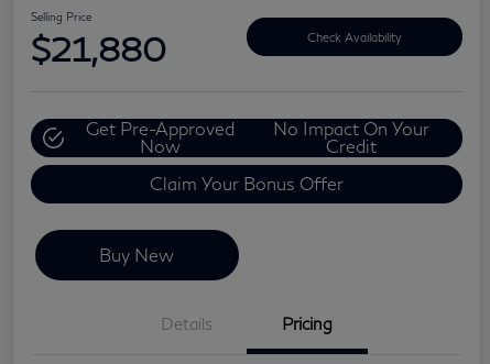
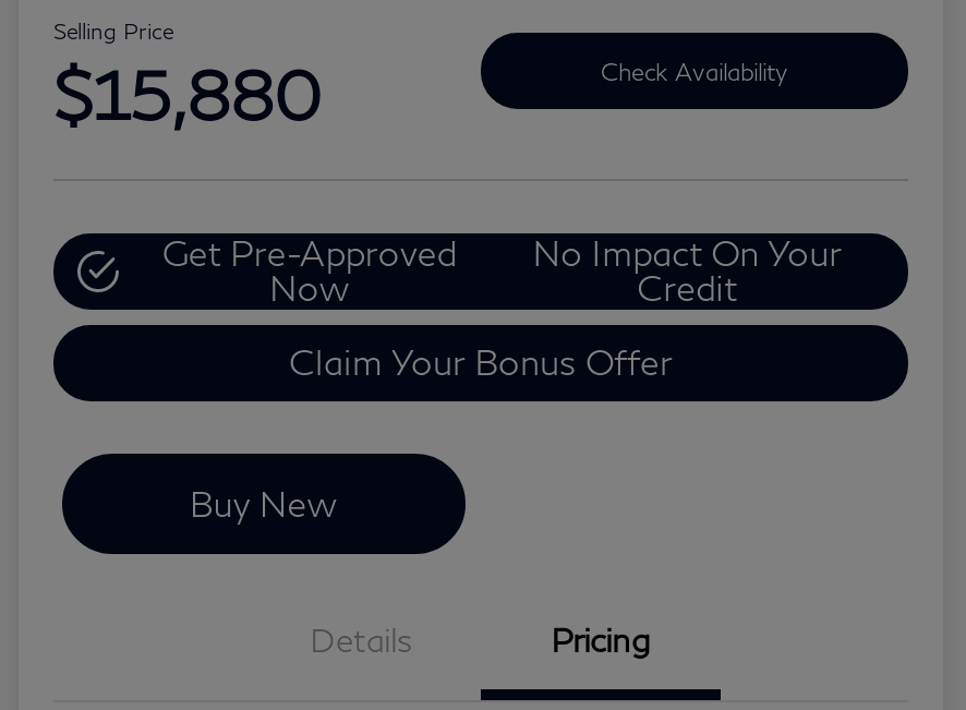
- $21,880
+ $15,880
